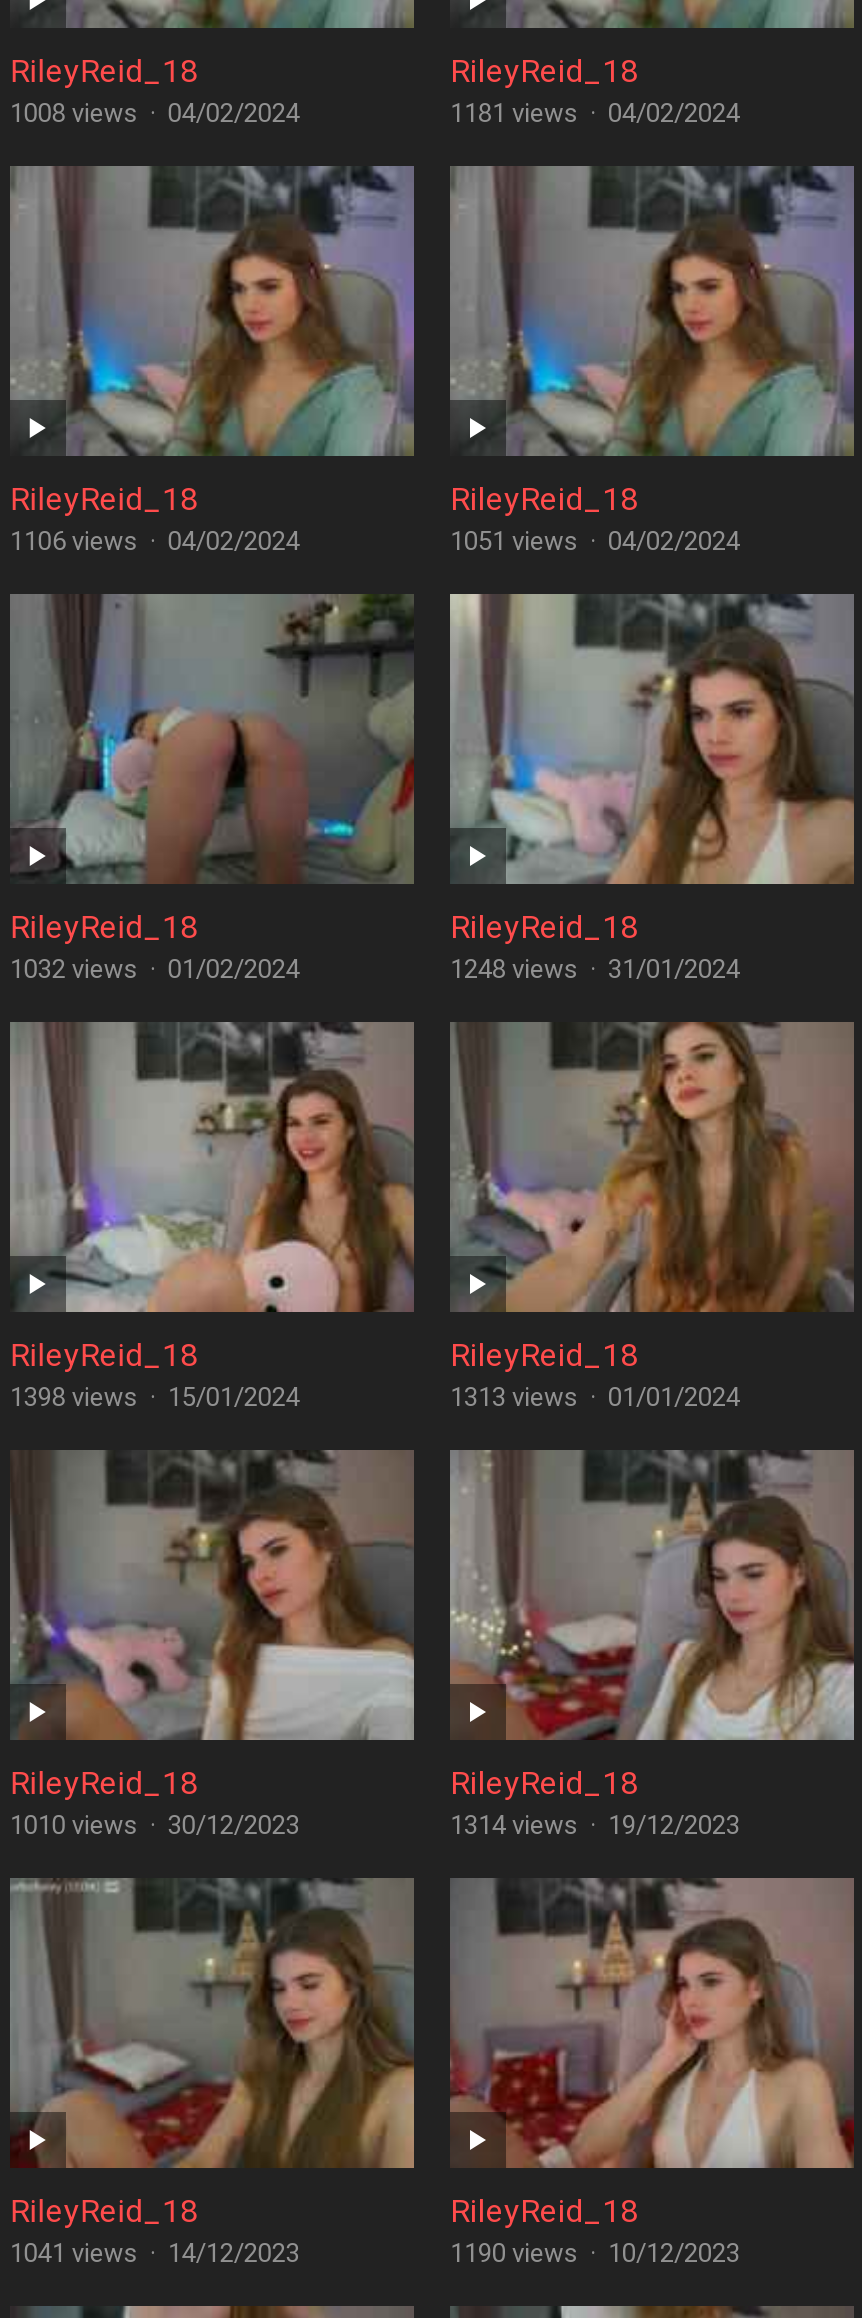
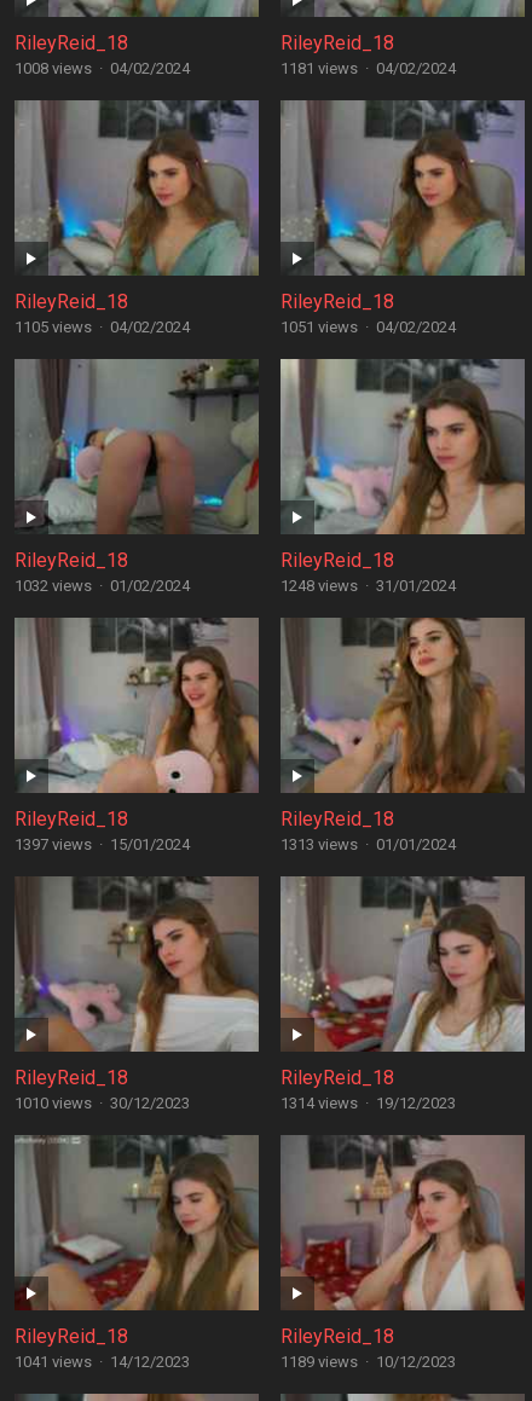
- 1106 views · 04/02/2024
+ 1105 views · 04/02/2024

- 1398 views · 15/01/2024
+ 1397 views · 15/01/2024

- 1190 views · 10/12/2023
+ 1189 views · 10/12/2023
